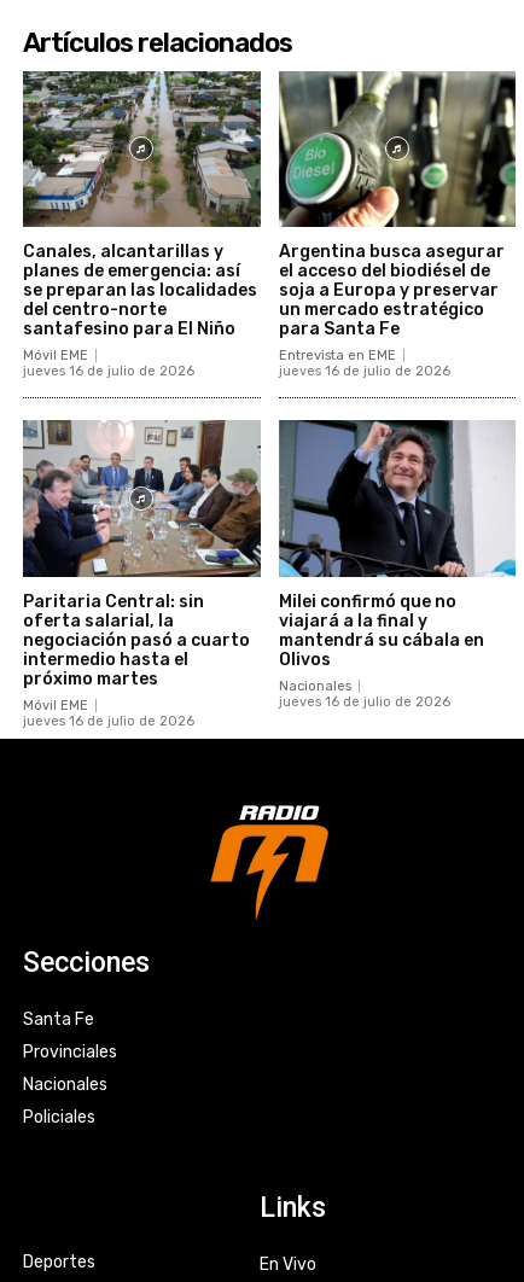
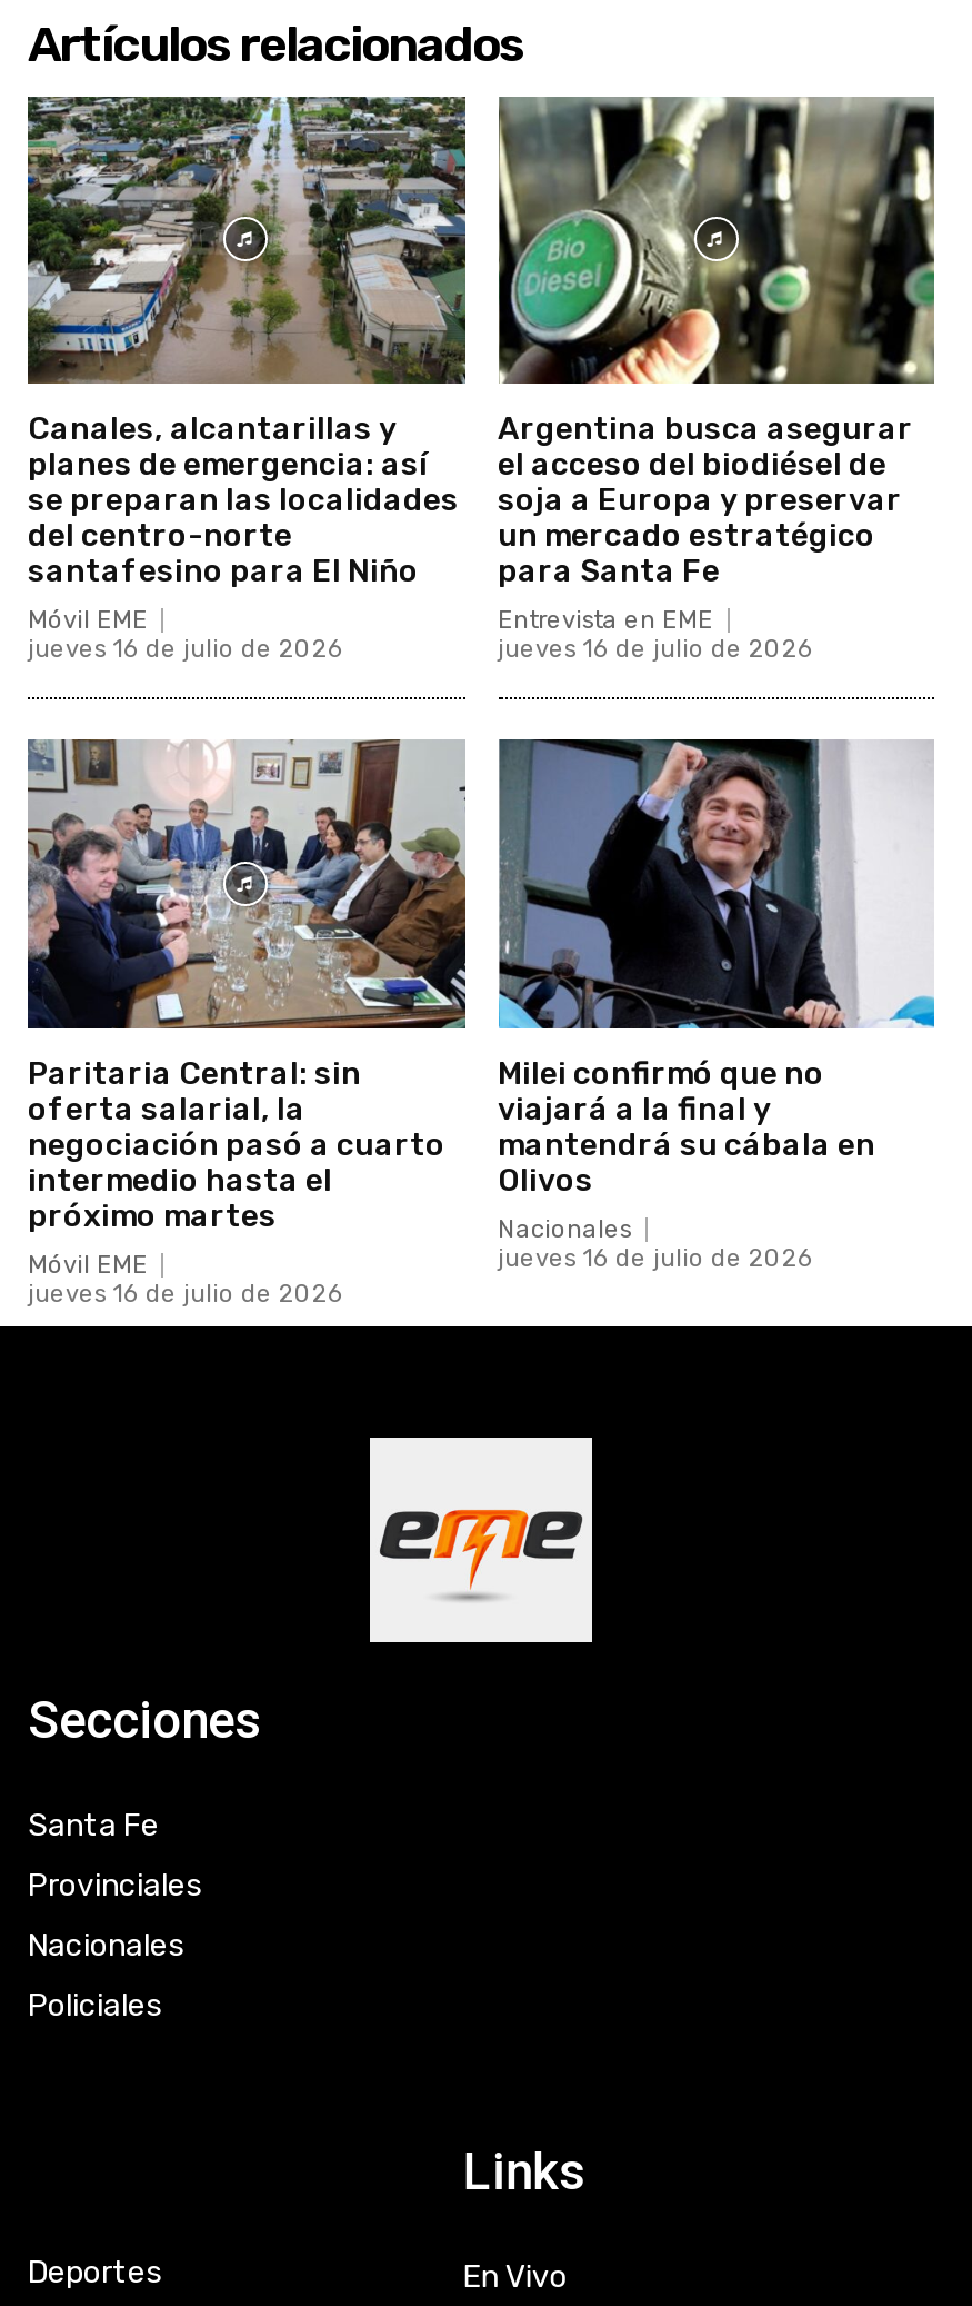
- [image]
+ [image]
